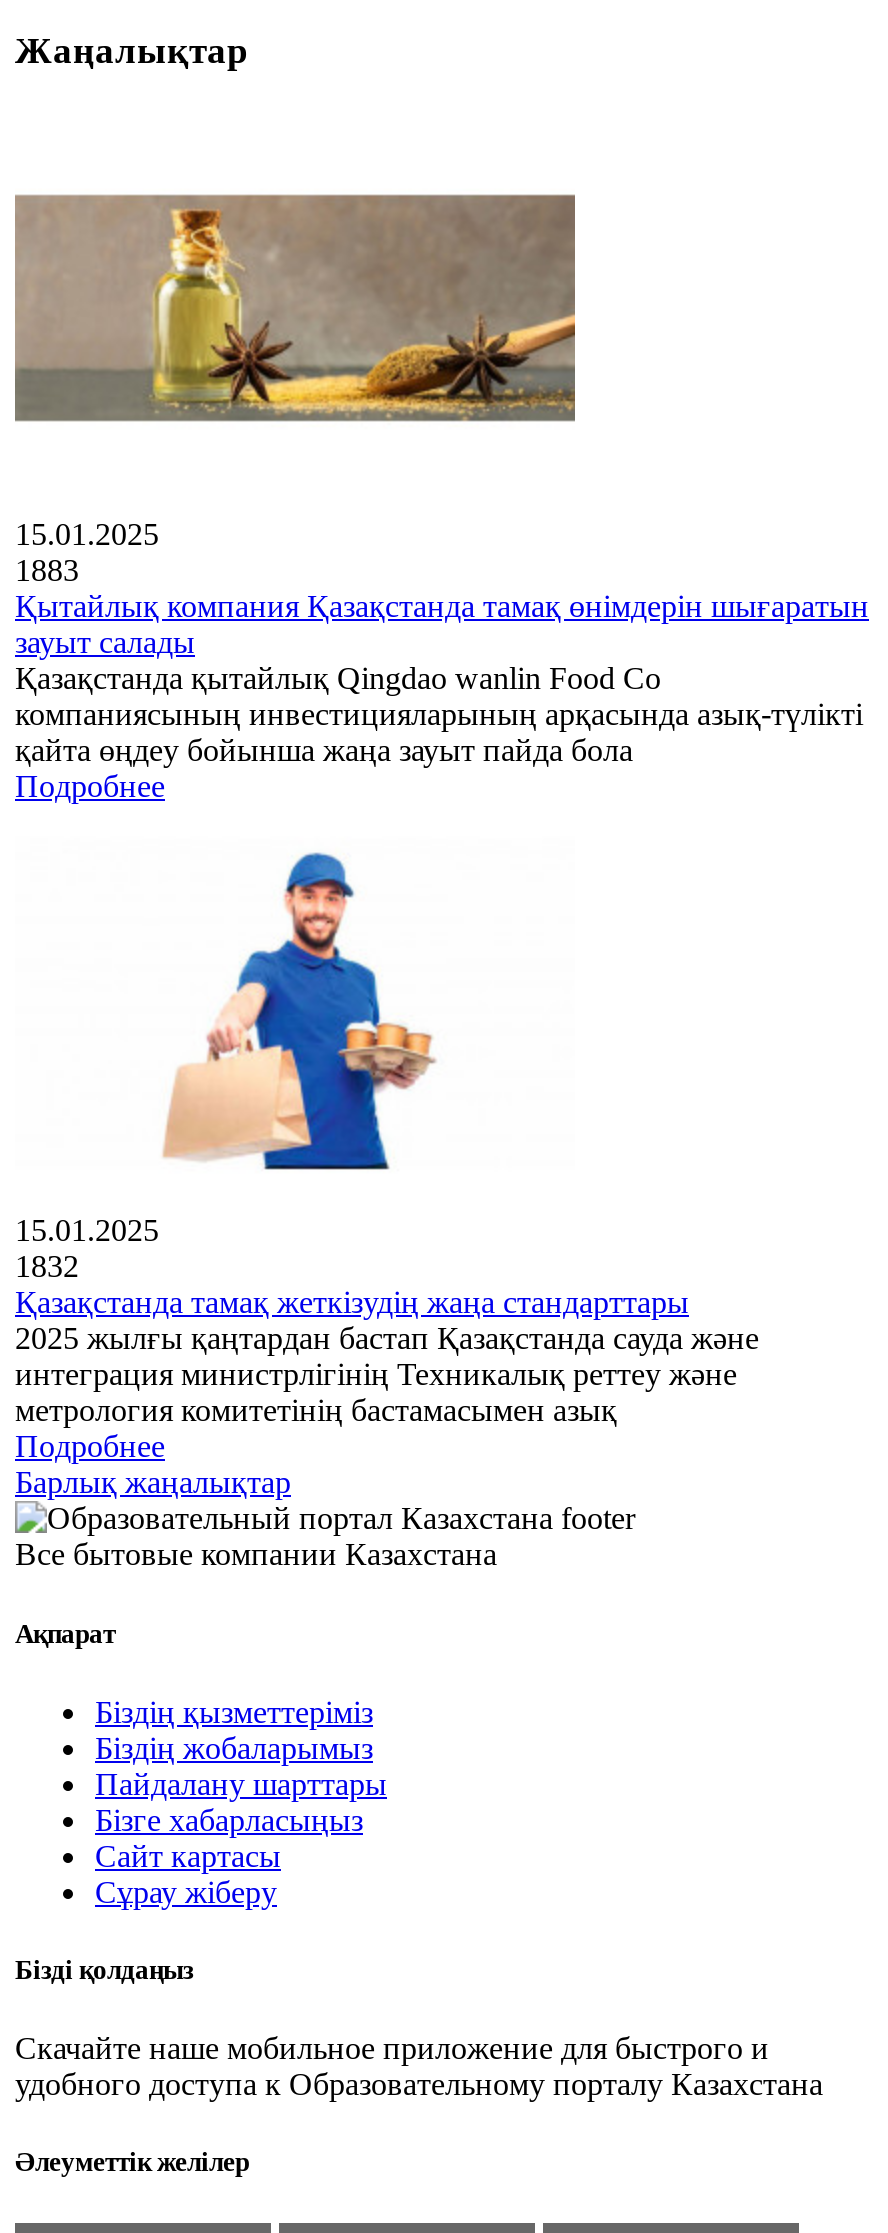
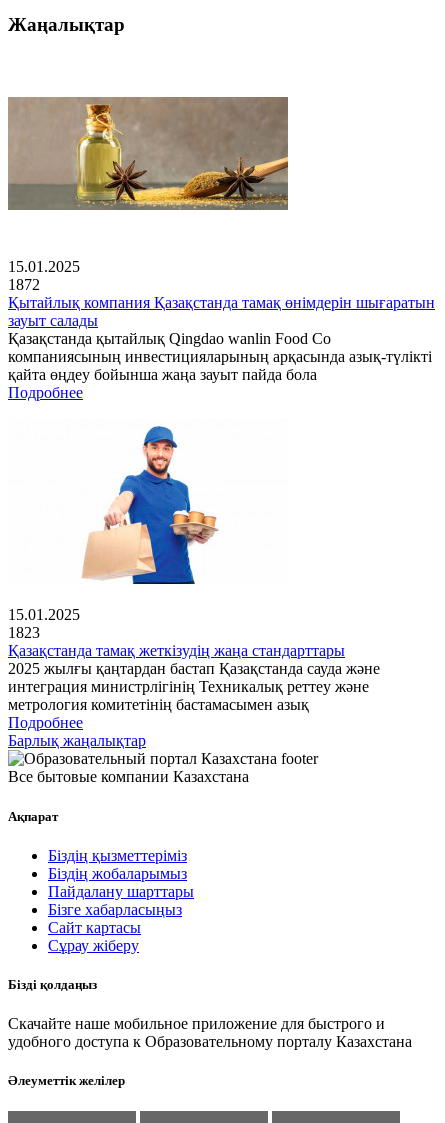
- 1883
+ 1872

- 1832
+ 1823
